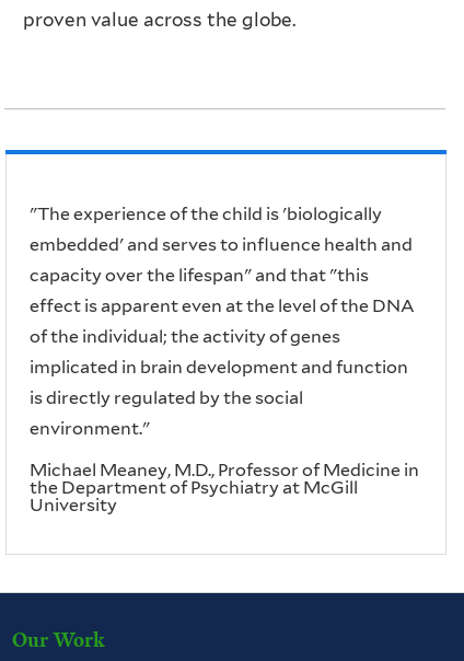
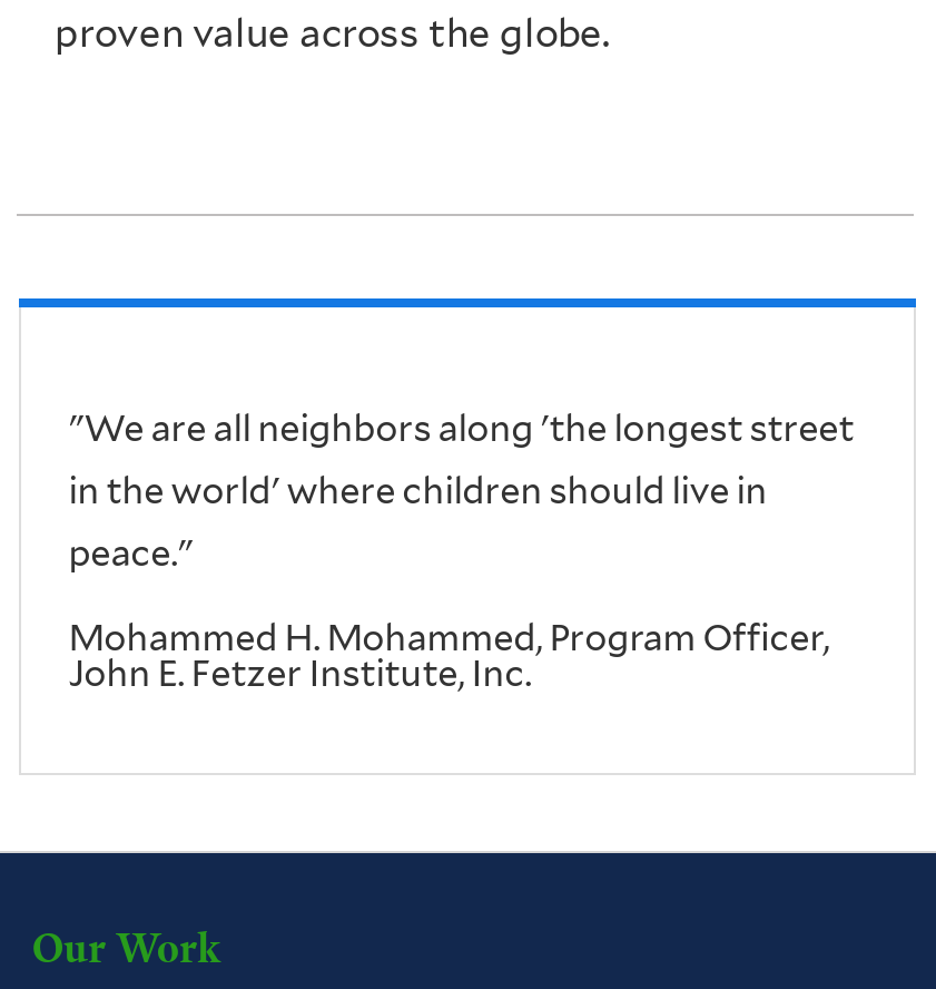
- "The experience of the child is 'biologically
- embedded' and serves to influence health and
- capacity over the lifespan" and that "this
- effect is apparent even at the level of the DNA
- of the individual; the activity of genes
- implicated in brain development and function
- is directly regulated by the social
- environment."
- Michael Meaney, M.D., Professor of Medicine in
- the Department of Psychiatry at McGill
- University
+ "We are all neighbors along 'the longest street
+ in the world' where children should live in
+ peace."
+ Mohammed H. Mohammed, Program Officer,
+ John E. Fetzer Institute, Inc.
